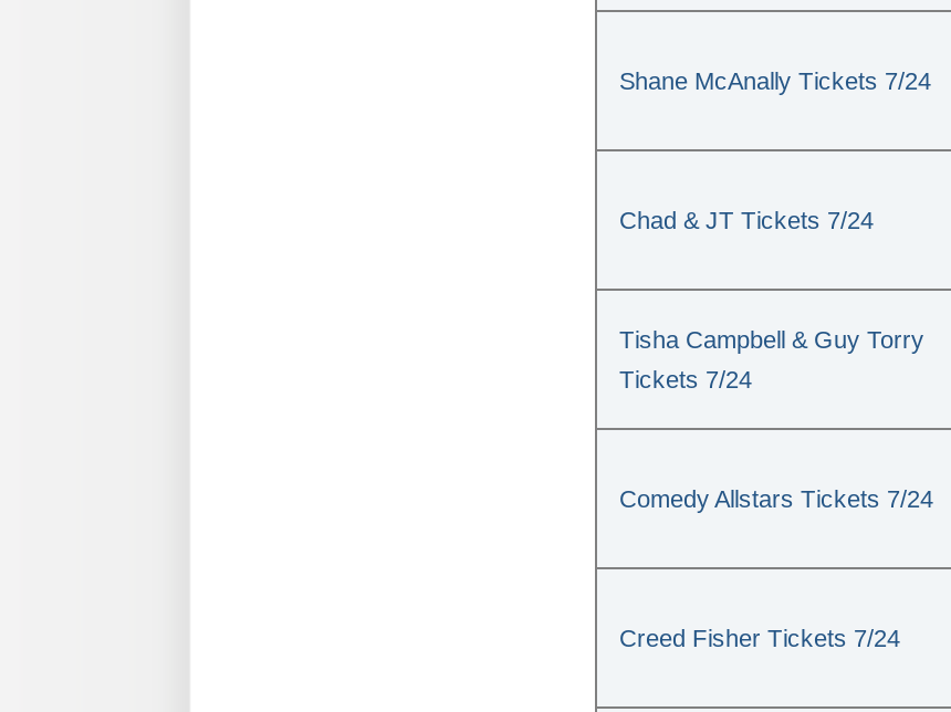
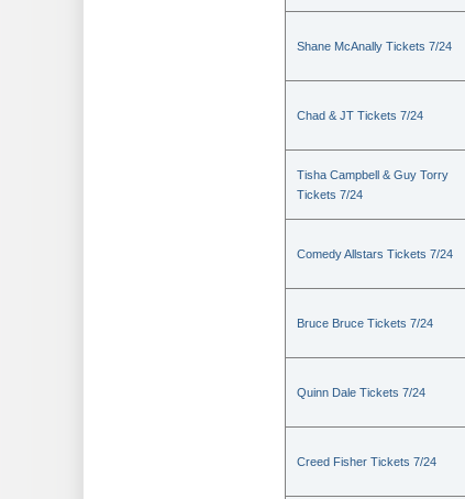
+ Bruce Bruce Tickets 7/24

+ Quinn Dale Tickets 7/24
